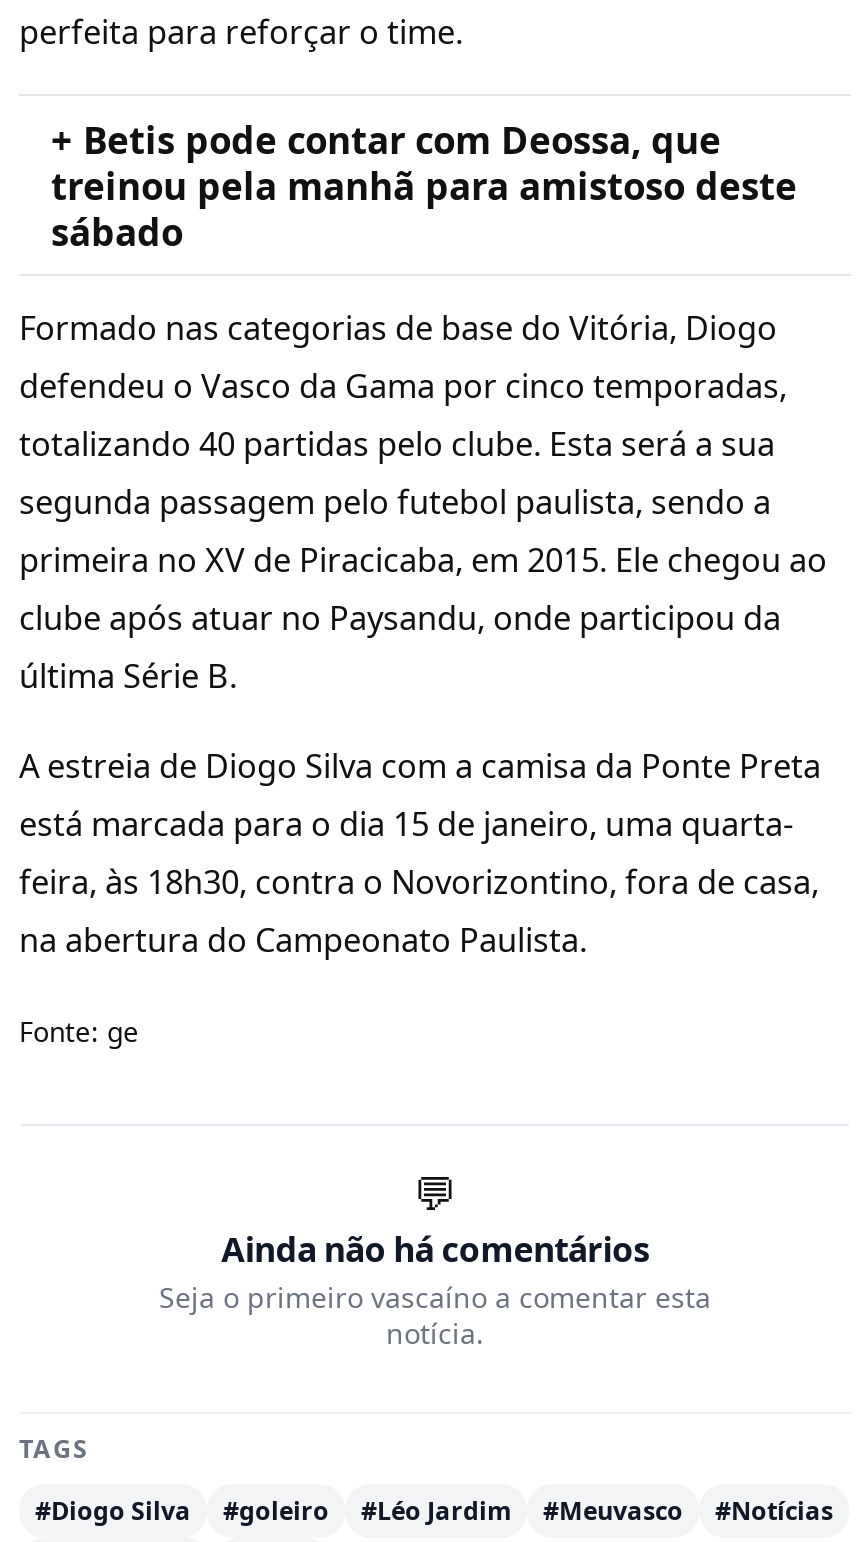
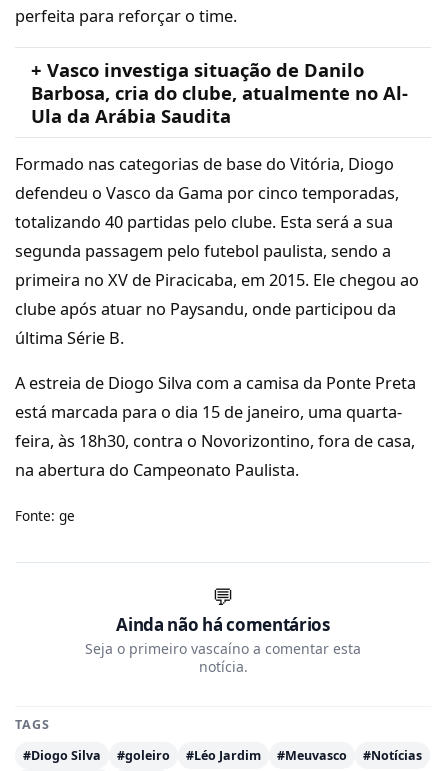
- + Betis pode contar com Deossa, que
- treinou pela manhã para amistoso deste
- sábado
+ + Vasco investiga situação de Danilo
+ Barbosa, cria do clube, atualmente no Al-
+ Ula da Arábia Saudita
